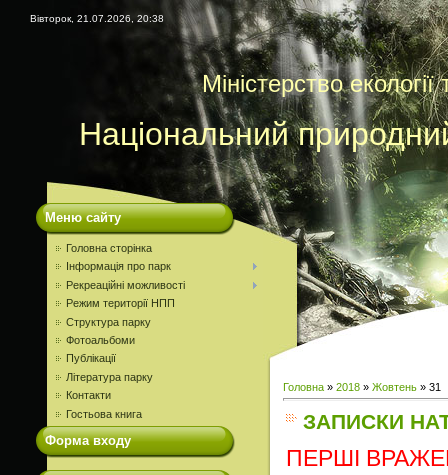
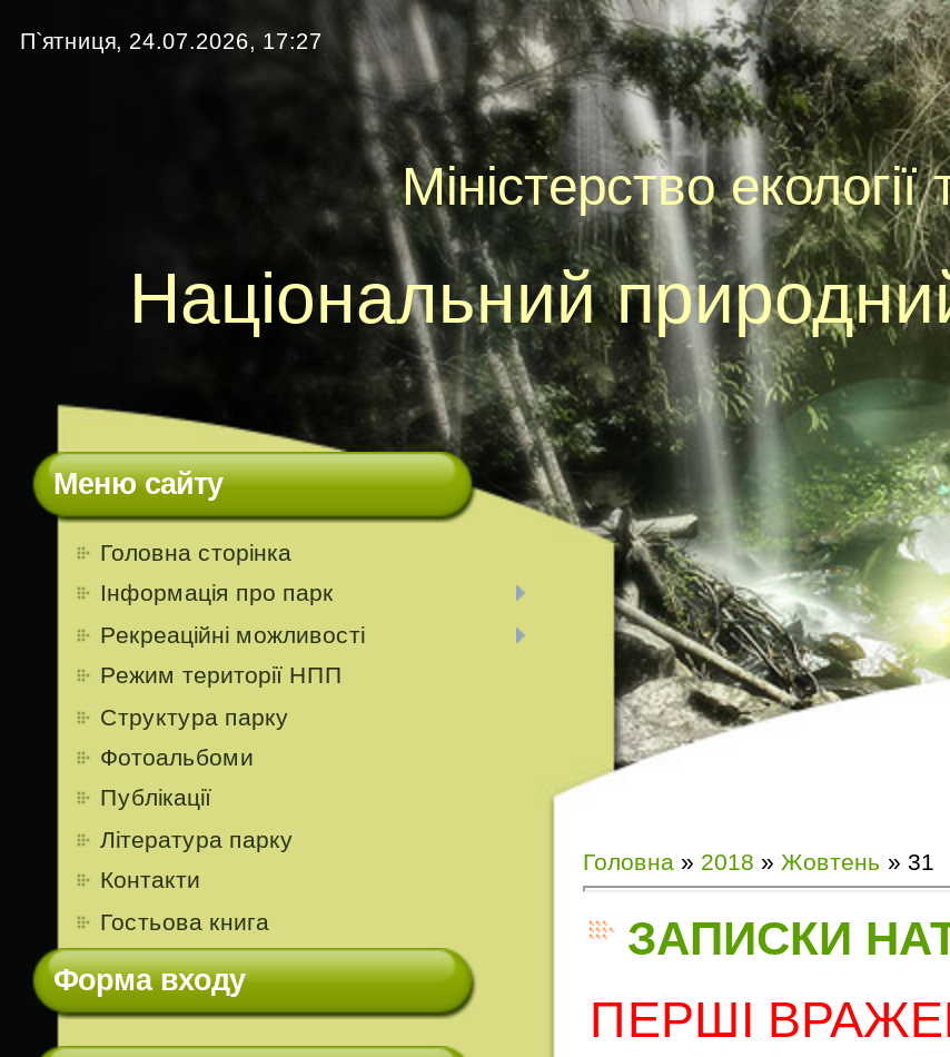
- Вівторок, 21.07.2026, 20:38
+ П`ятниця, 24.07.2026, 17:27
